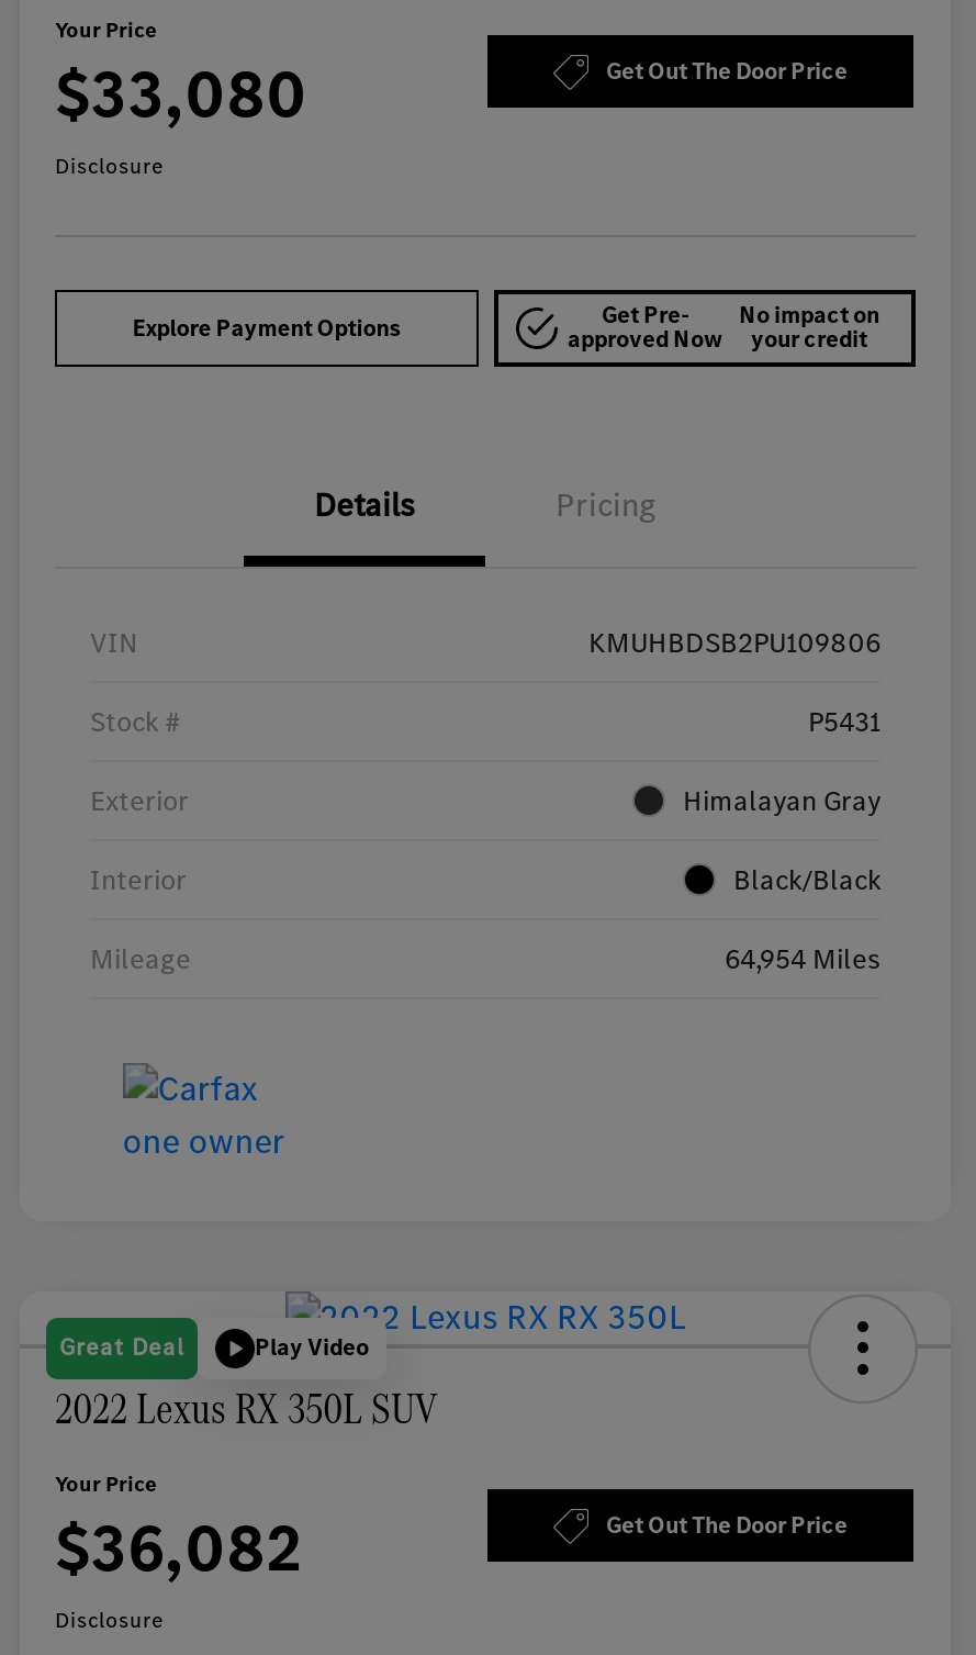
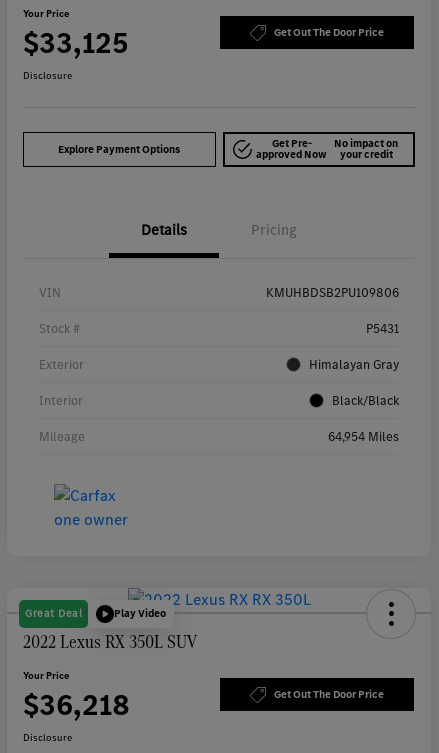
- $33,080
+ $33,125

- $36,082
+ $36,218
